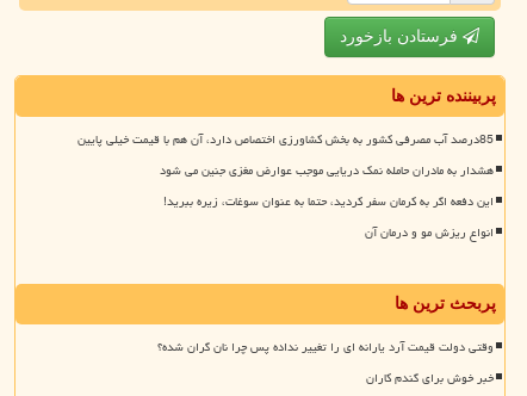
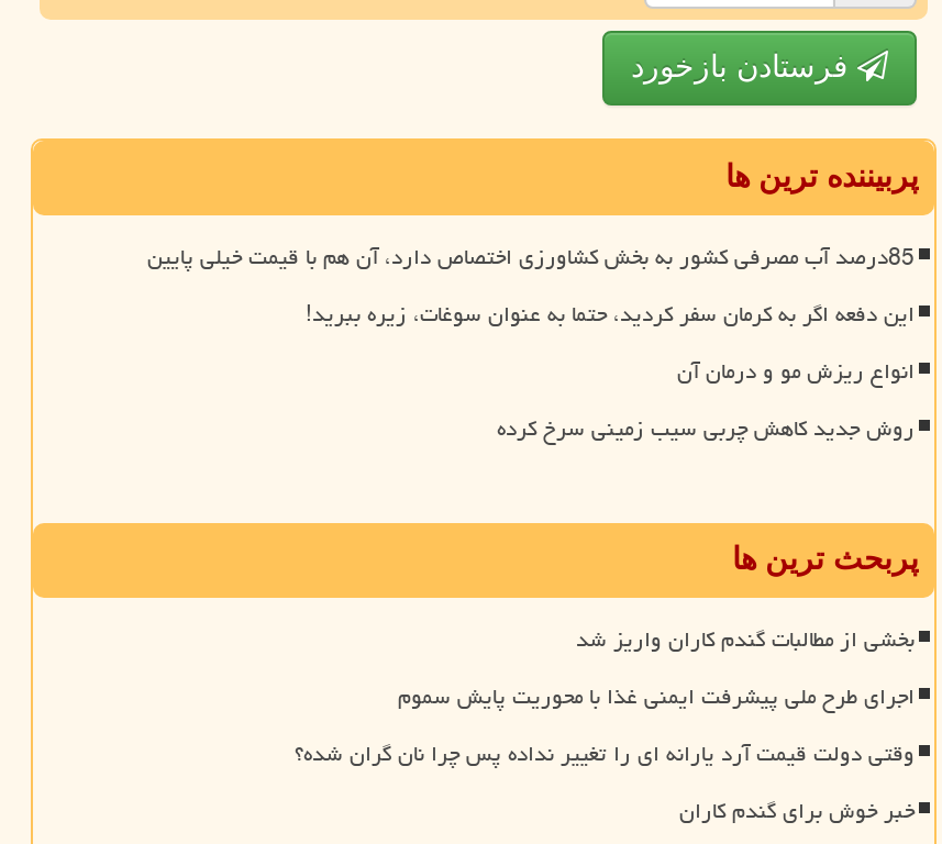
- هشدار به مادران حامله نمک دریایی موجب عوارض مغزی جنین می شود

moved up: این دفعه اگر به کرمان سفر کردید، حتما به عنوان سوغات، زیره ببرید! | انواع ریزش مو و درمان آن

+ روش جدید کاهش چربی سیب زمینی سرخ کرده

+ بخشی از مطالبات گندم کاران واریز شد
+ اجرای طرح ملی پیشرفت ایمنی غذا با محوریت پایش سموم
